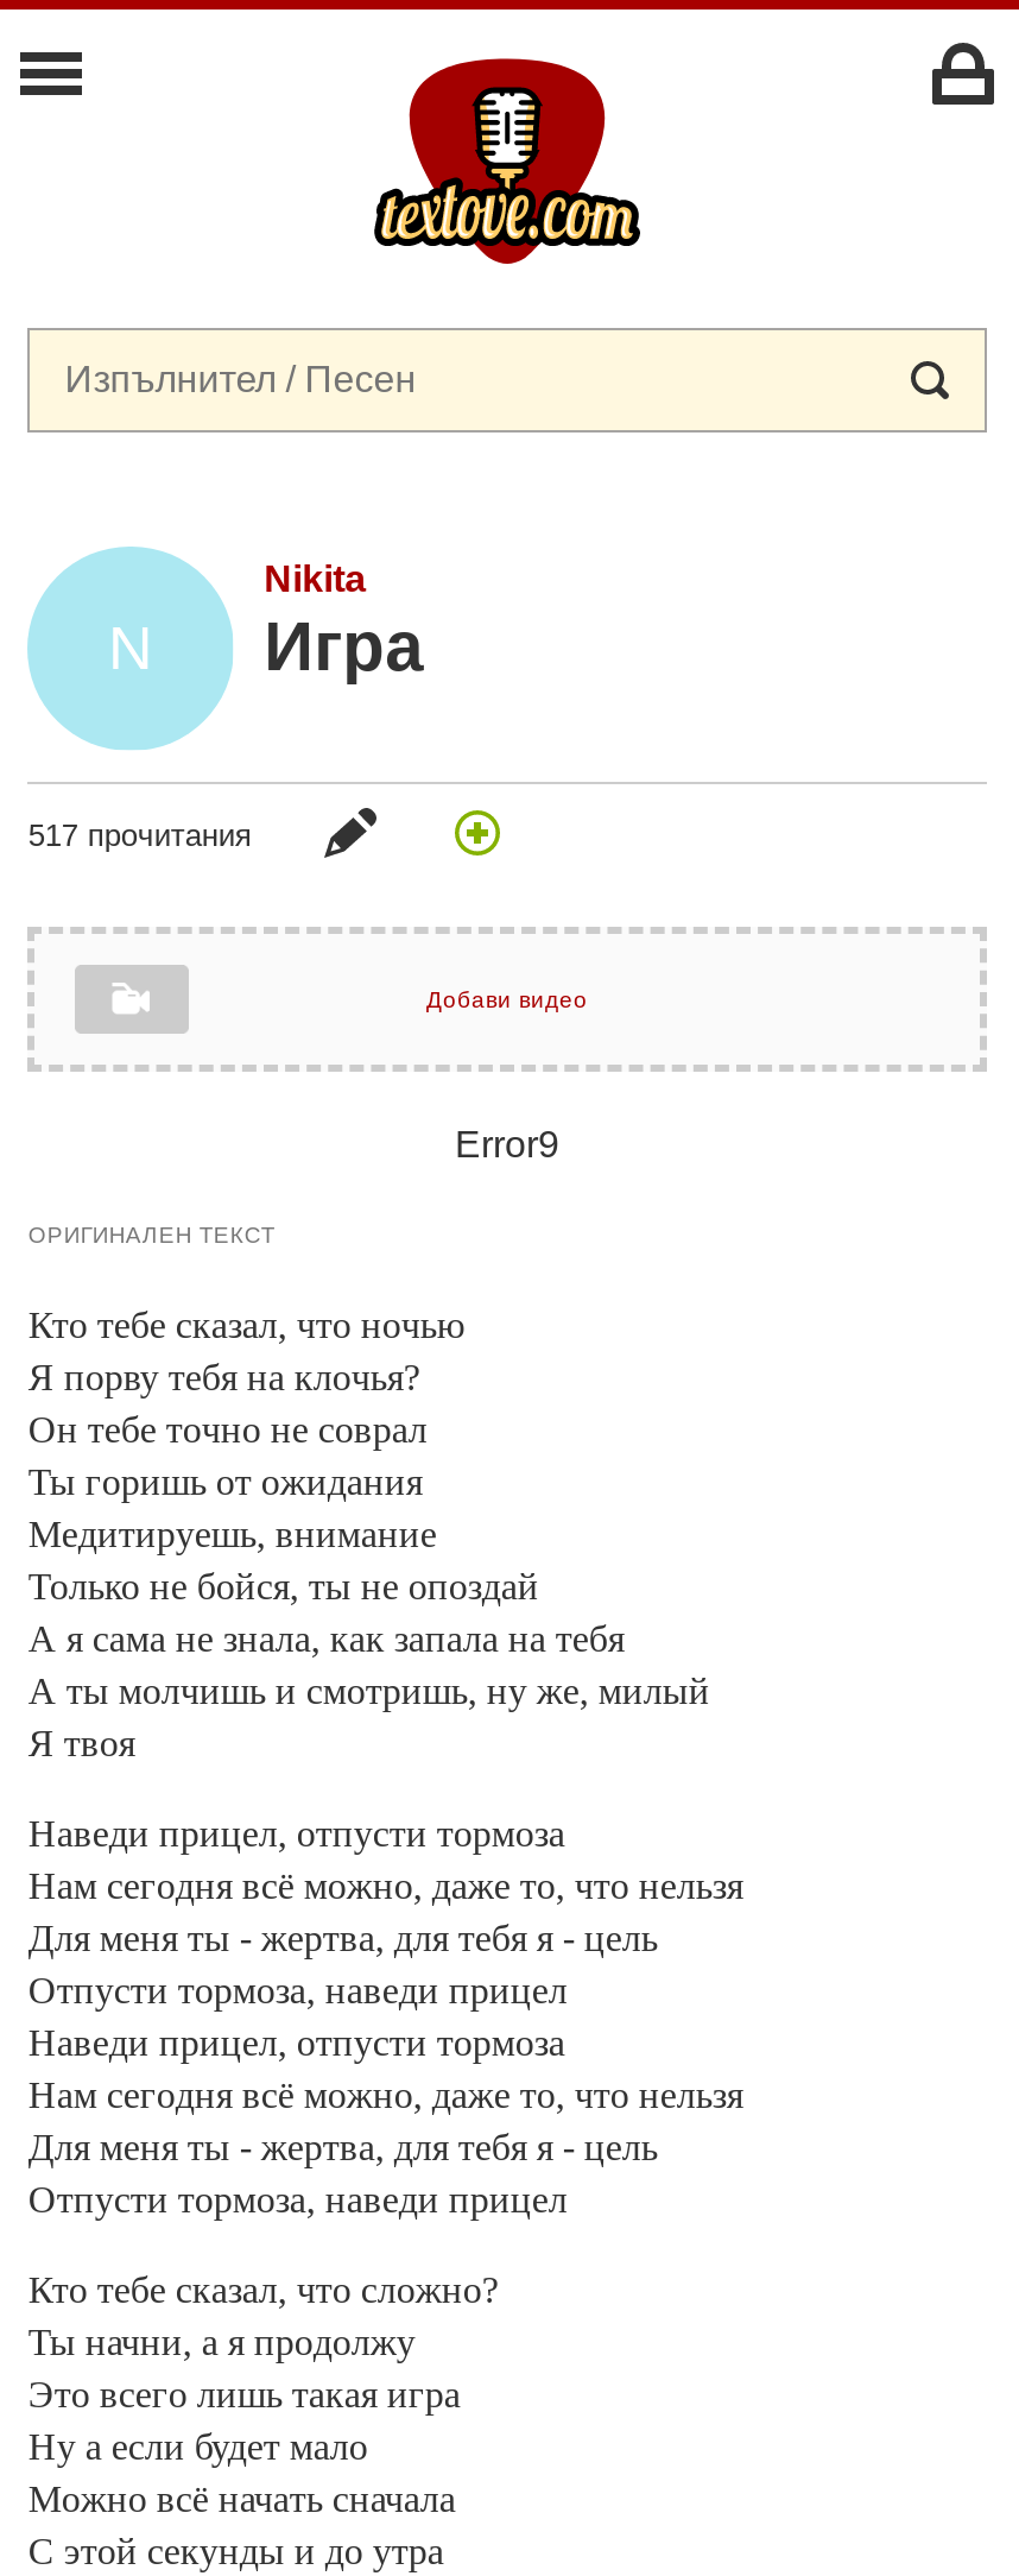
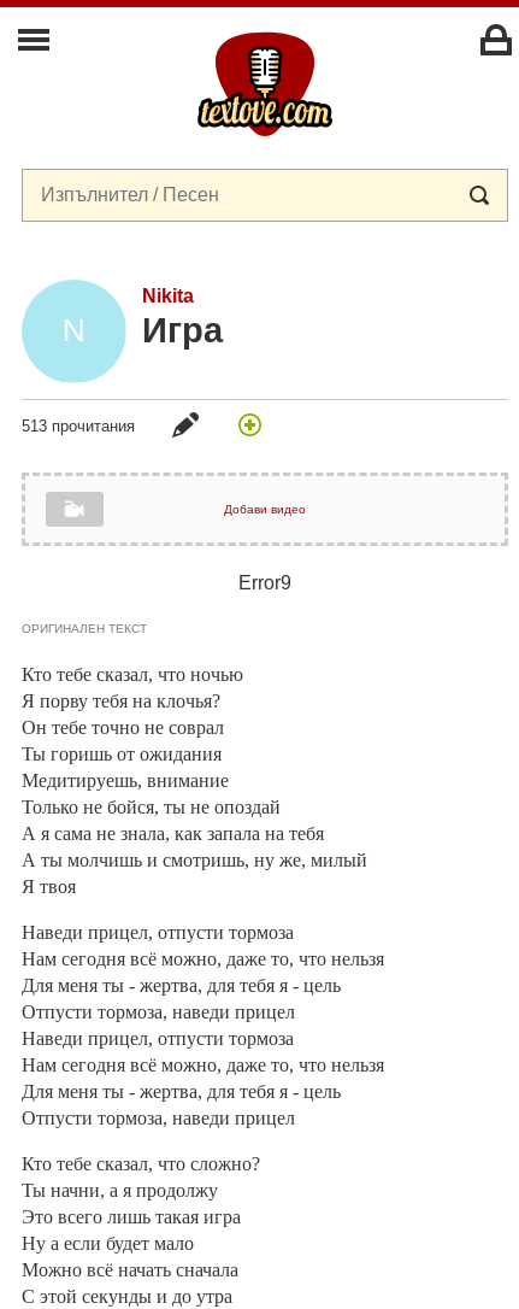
- 517 прочитания
+ 513 прочитания
